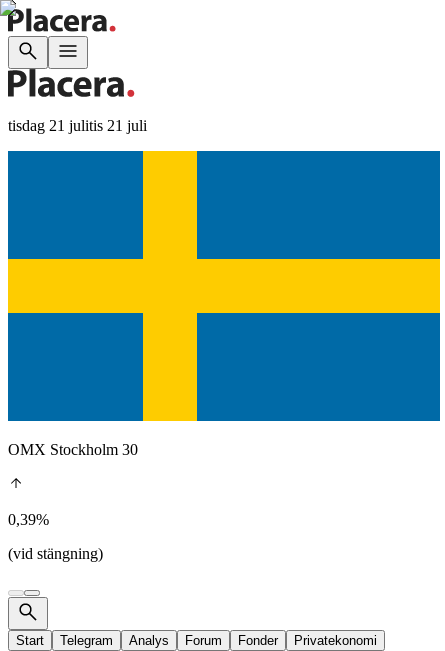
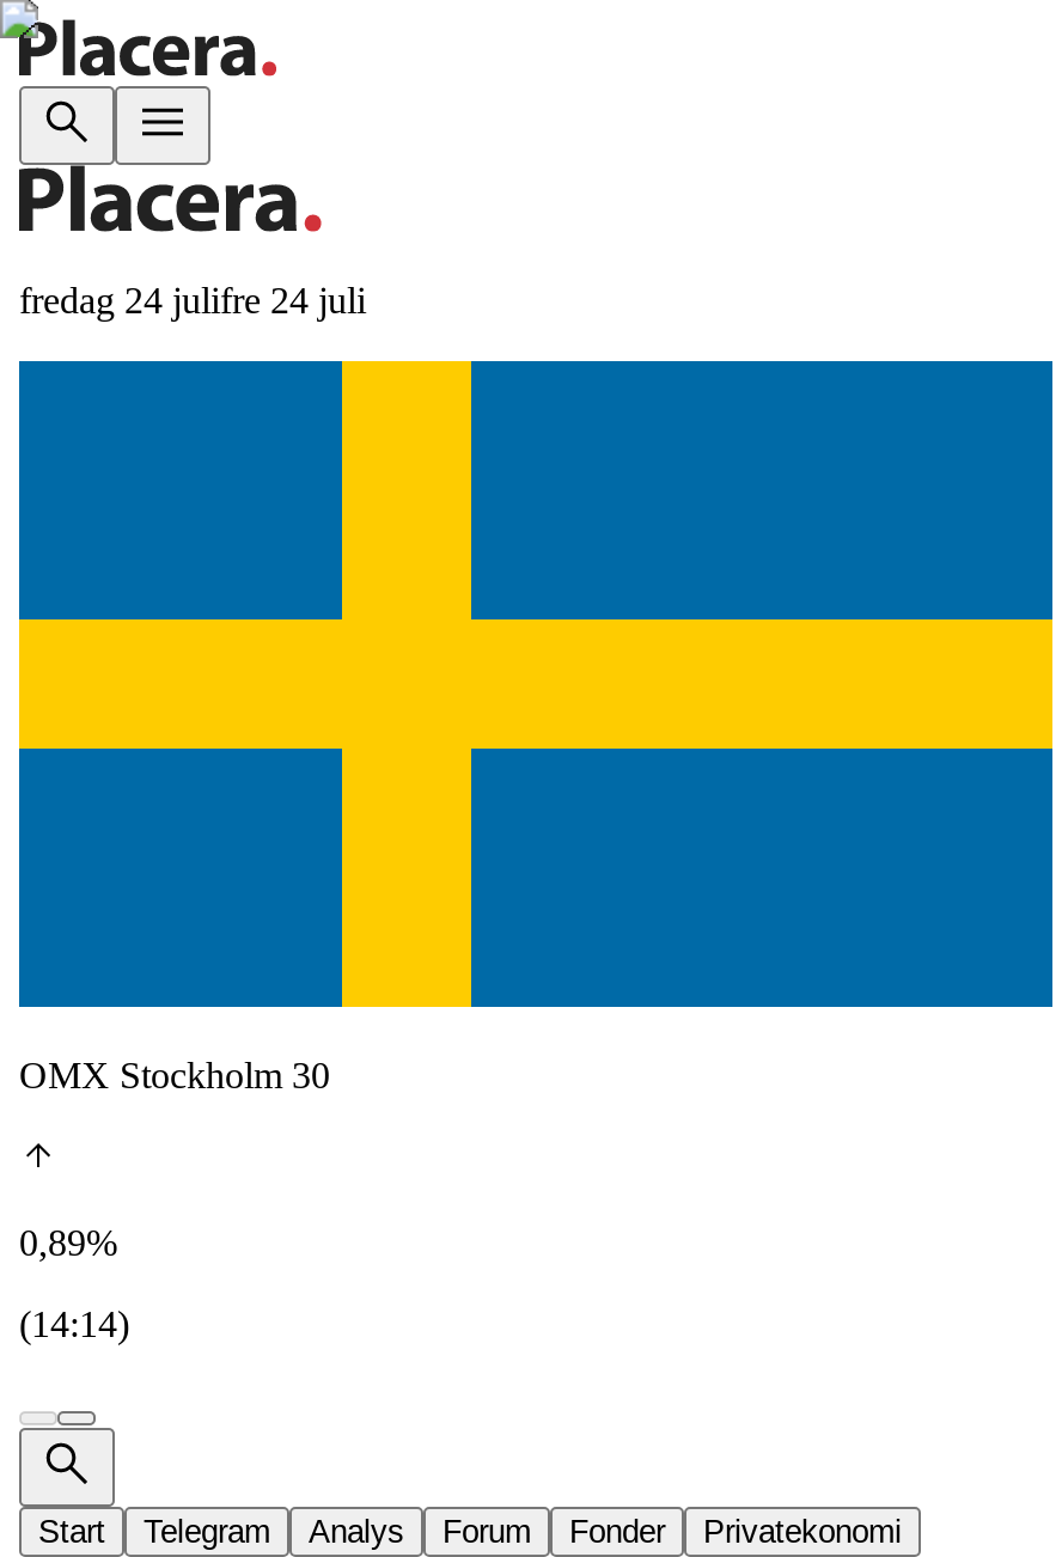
- tisdag 21 julitis 21 juli
+ fredag 24 julifre 24 juli

- 0,39%
+ 0,89%

- (vid stängning)
+ (14:14)
